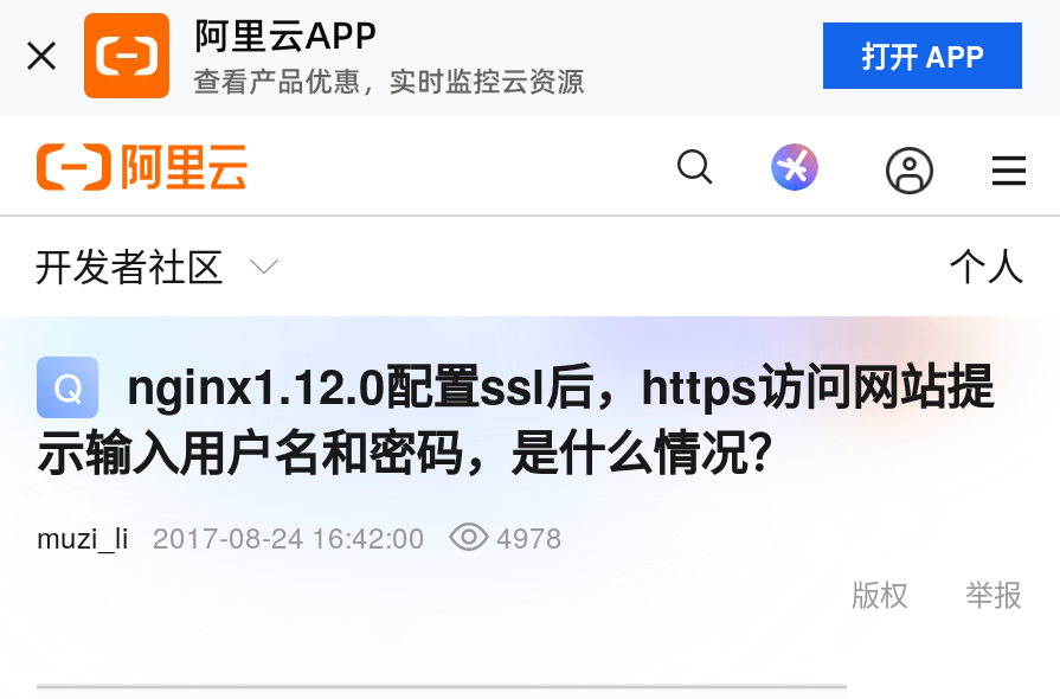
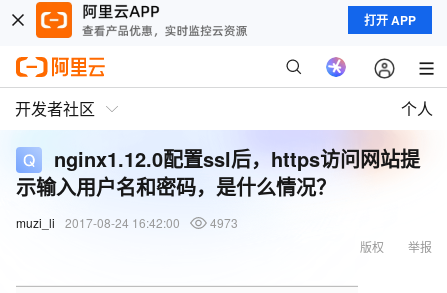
- muzi_li 2017-08-24 16:42:00 4978
+ muzi_li 2017-08-24 16:42:00 4973
